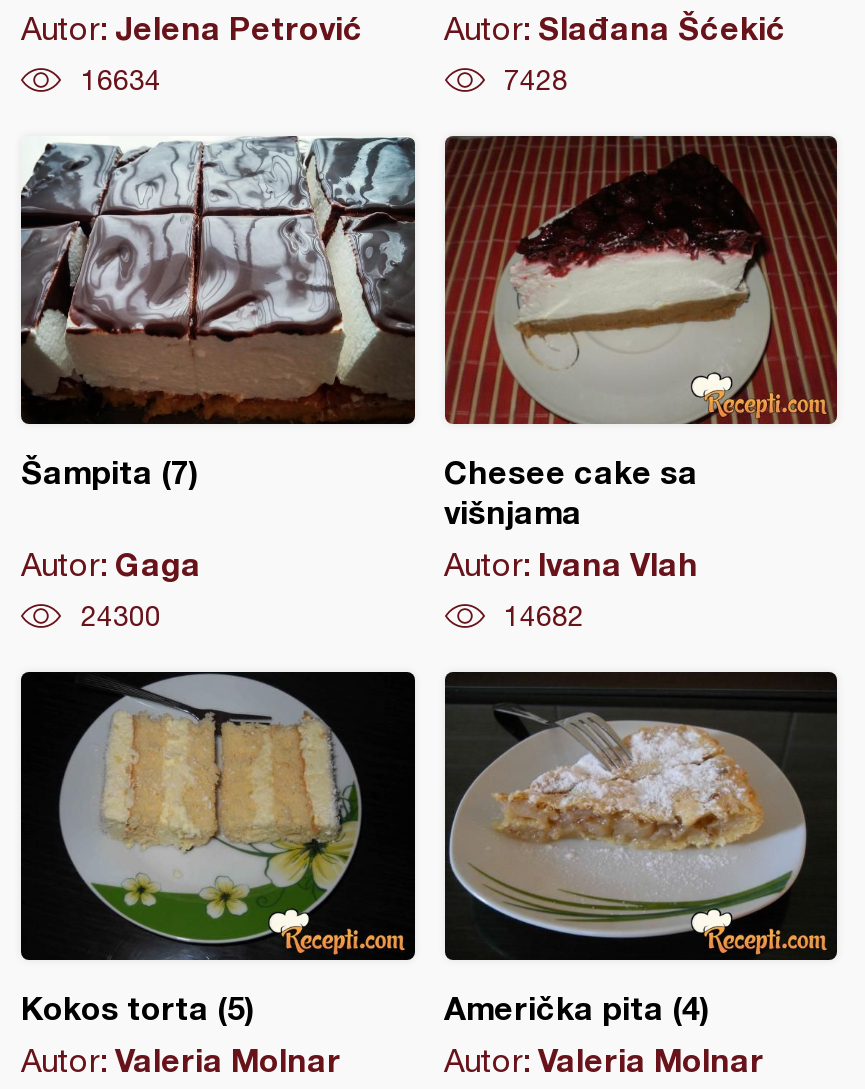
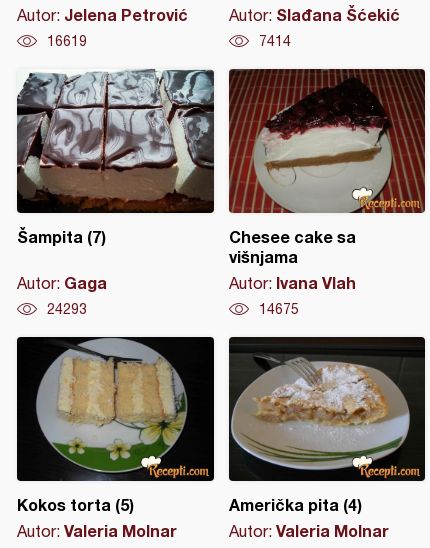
- 16634
+ 16619

- 7428
+ 7414

- 24300
+ 24293

- 14682
+ 14675
